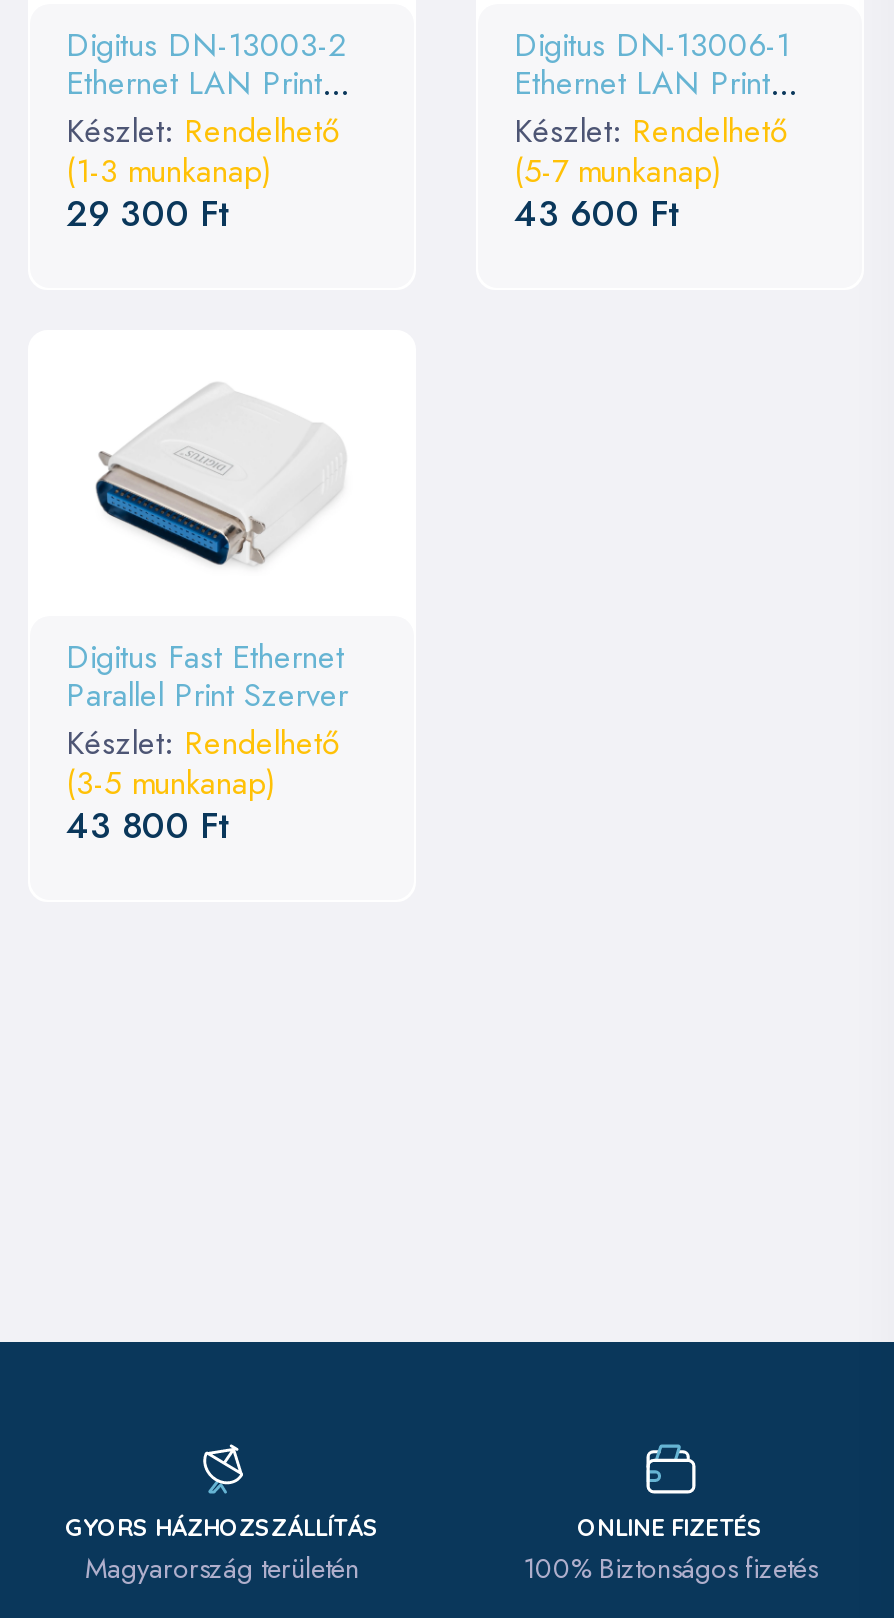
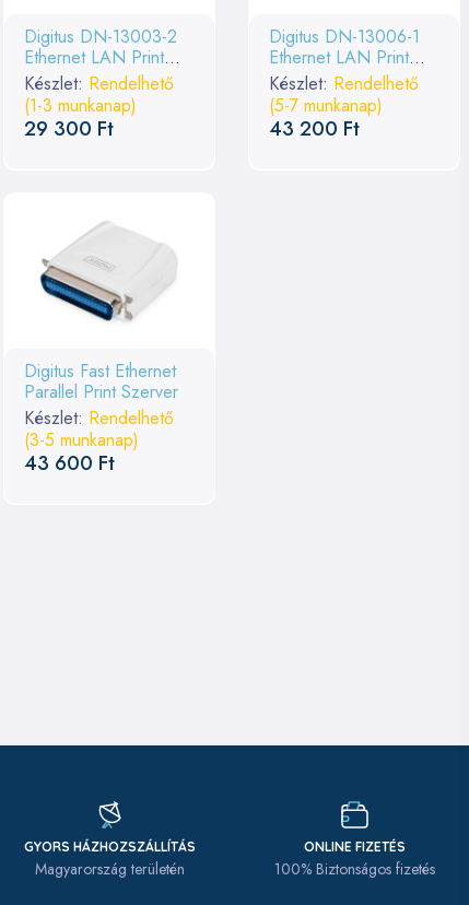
- 43 600 Ft
+ 43 200 Ft

- 43 800 Ft
+ 43 600 Ft
